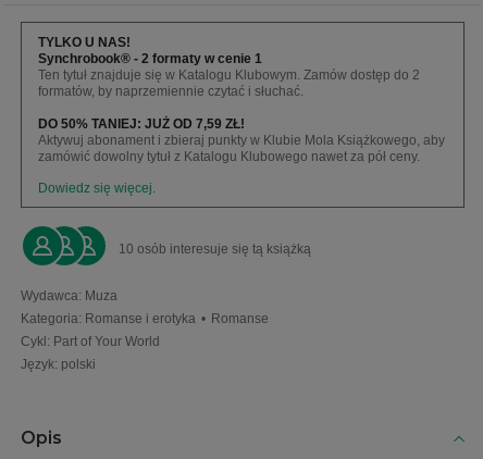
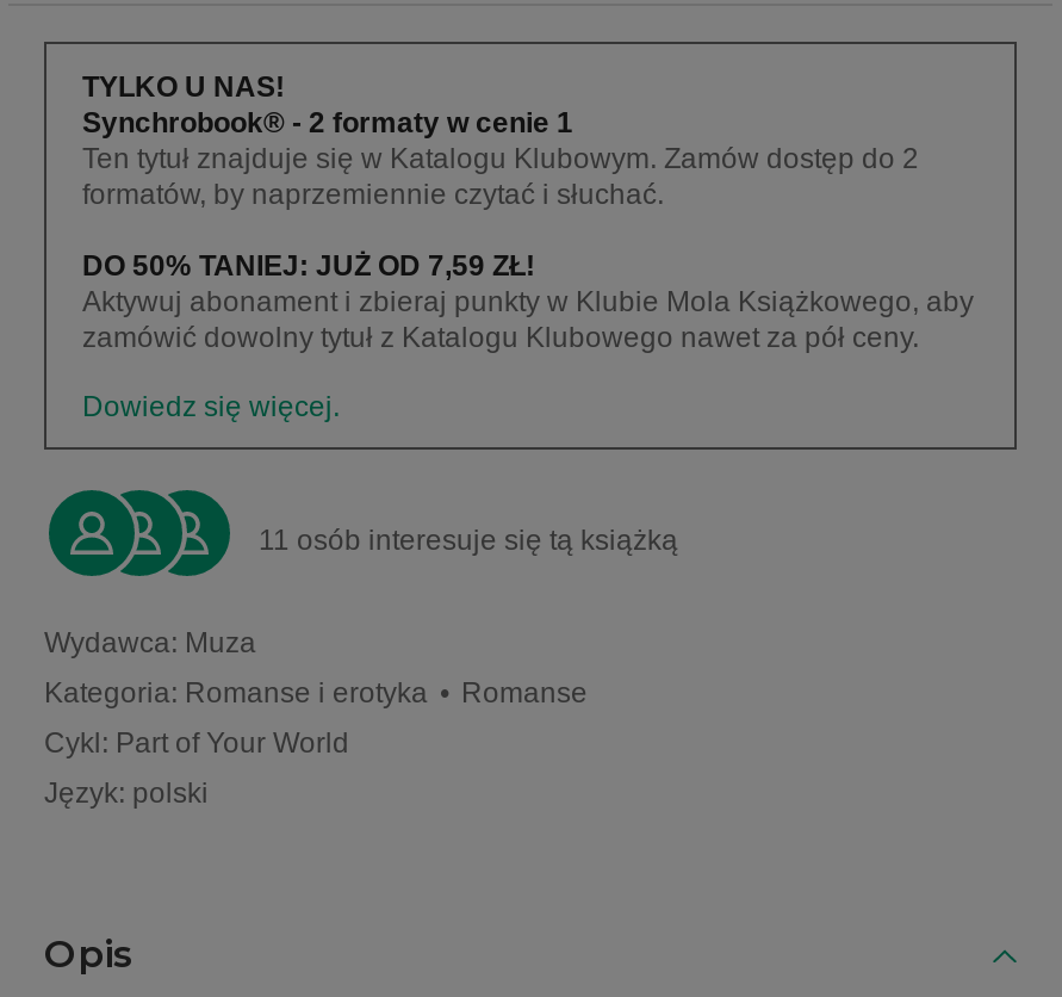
- 10 osób interesuje się tą książką
+ 11 osób interesuje się tą książką
